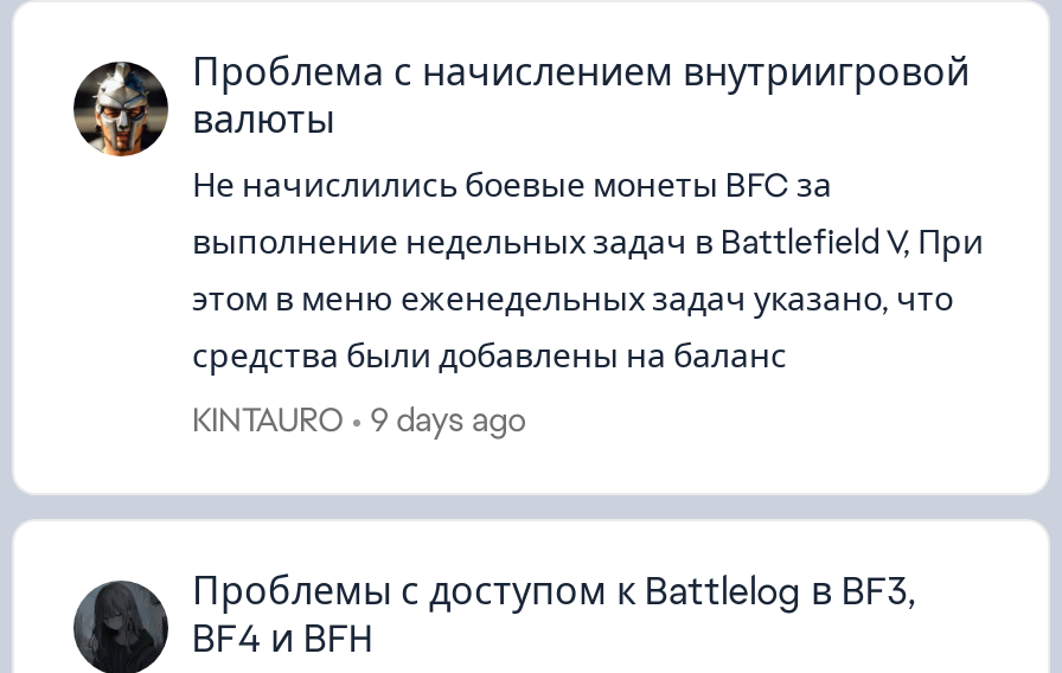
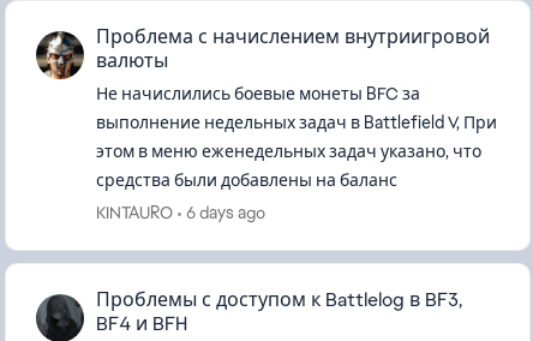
- KINTAURO 9 days ago
+ KINTAURO 6 days ago
